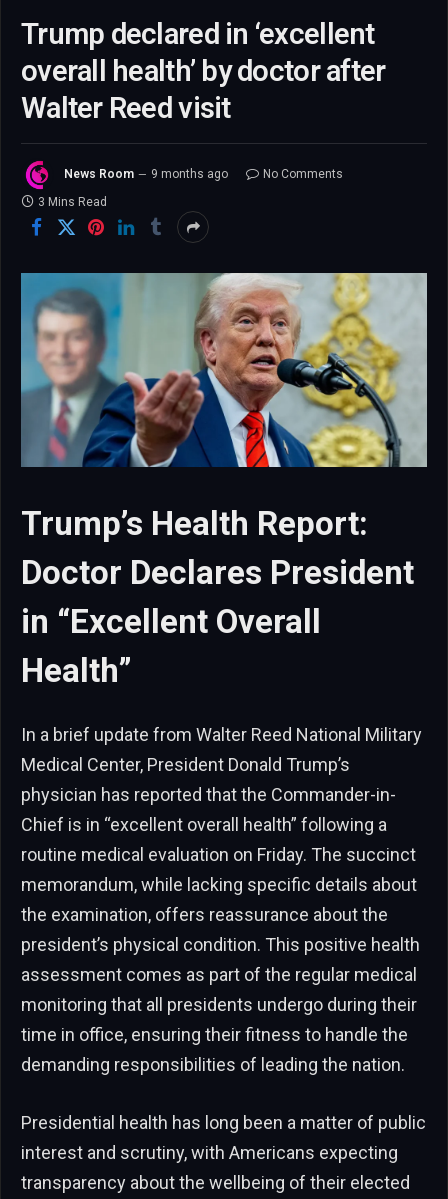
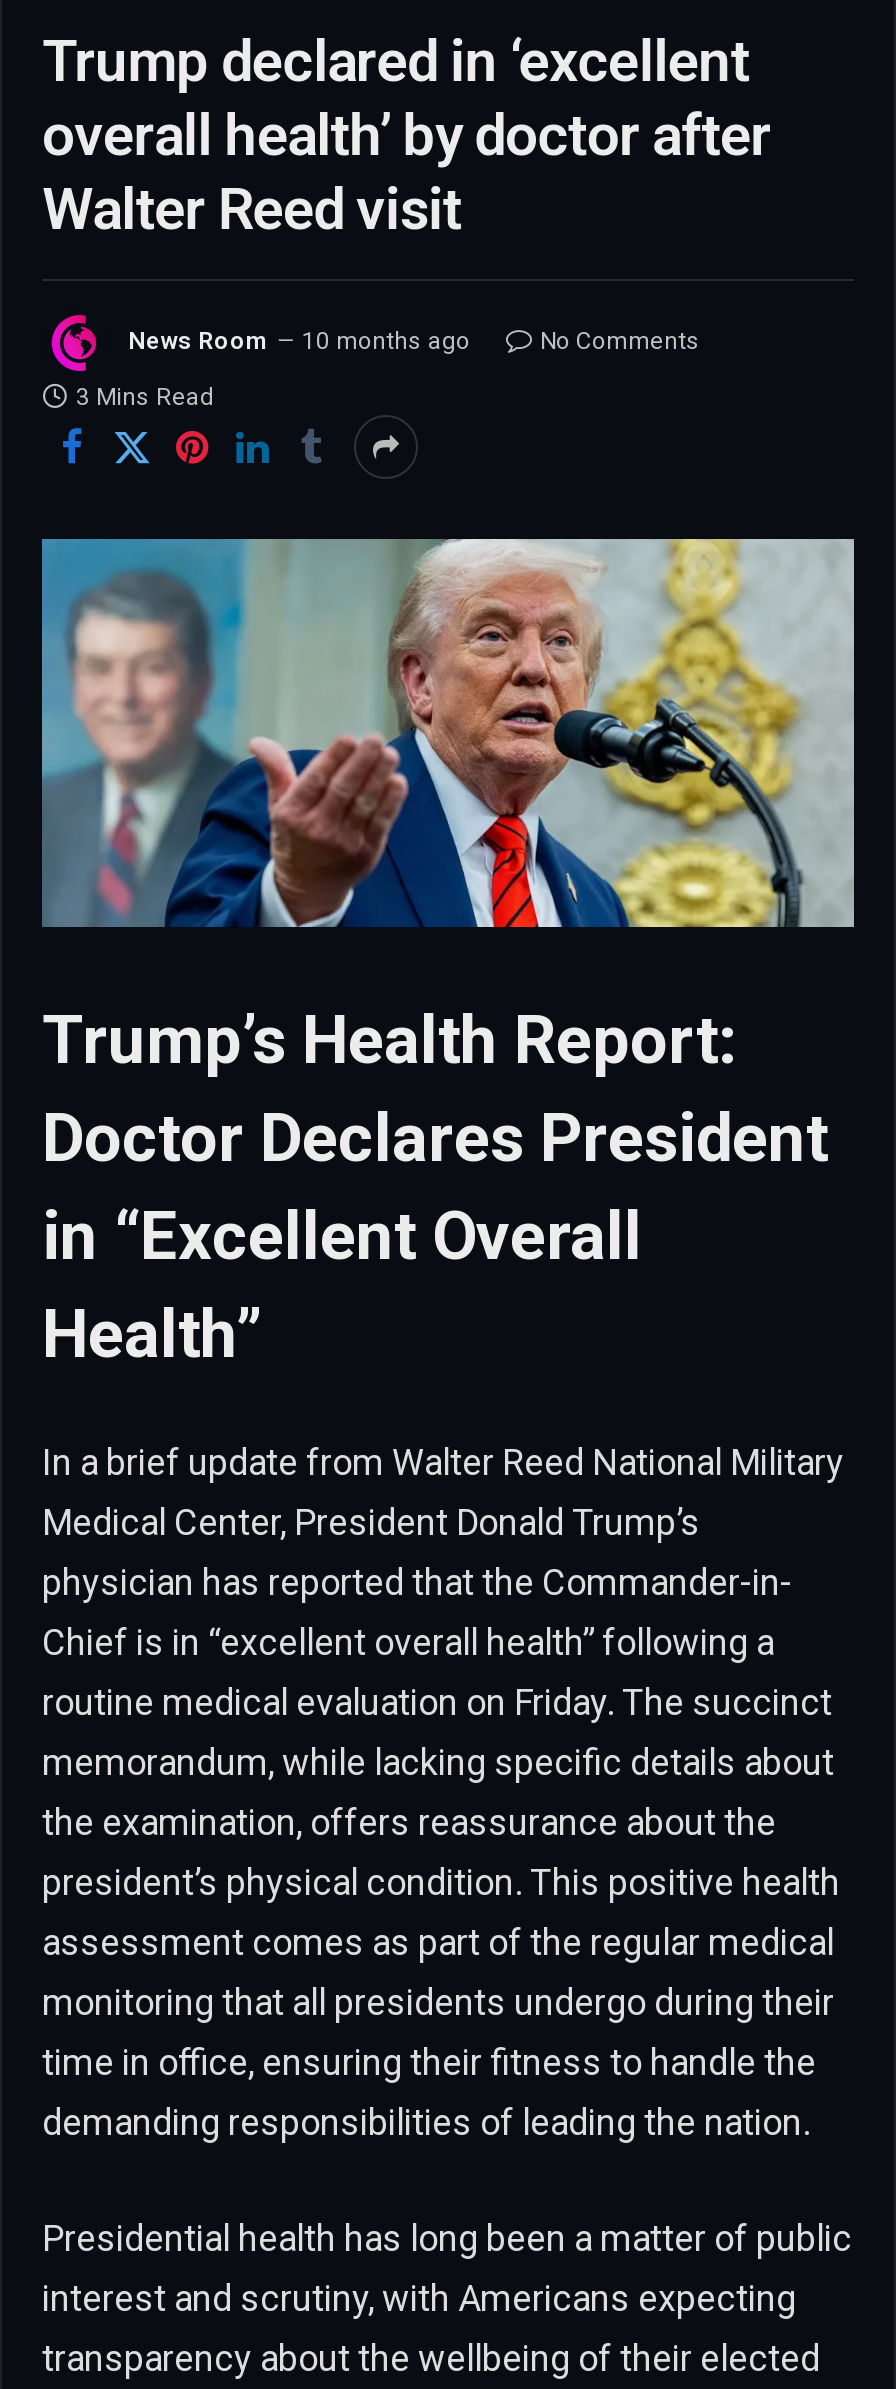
- News Room 9 months ago
+ News Room 10 months ago
